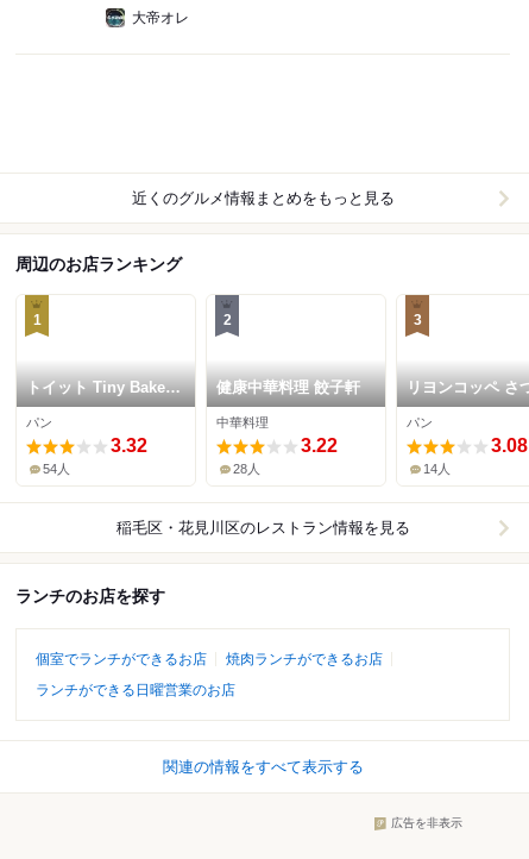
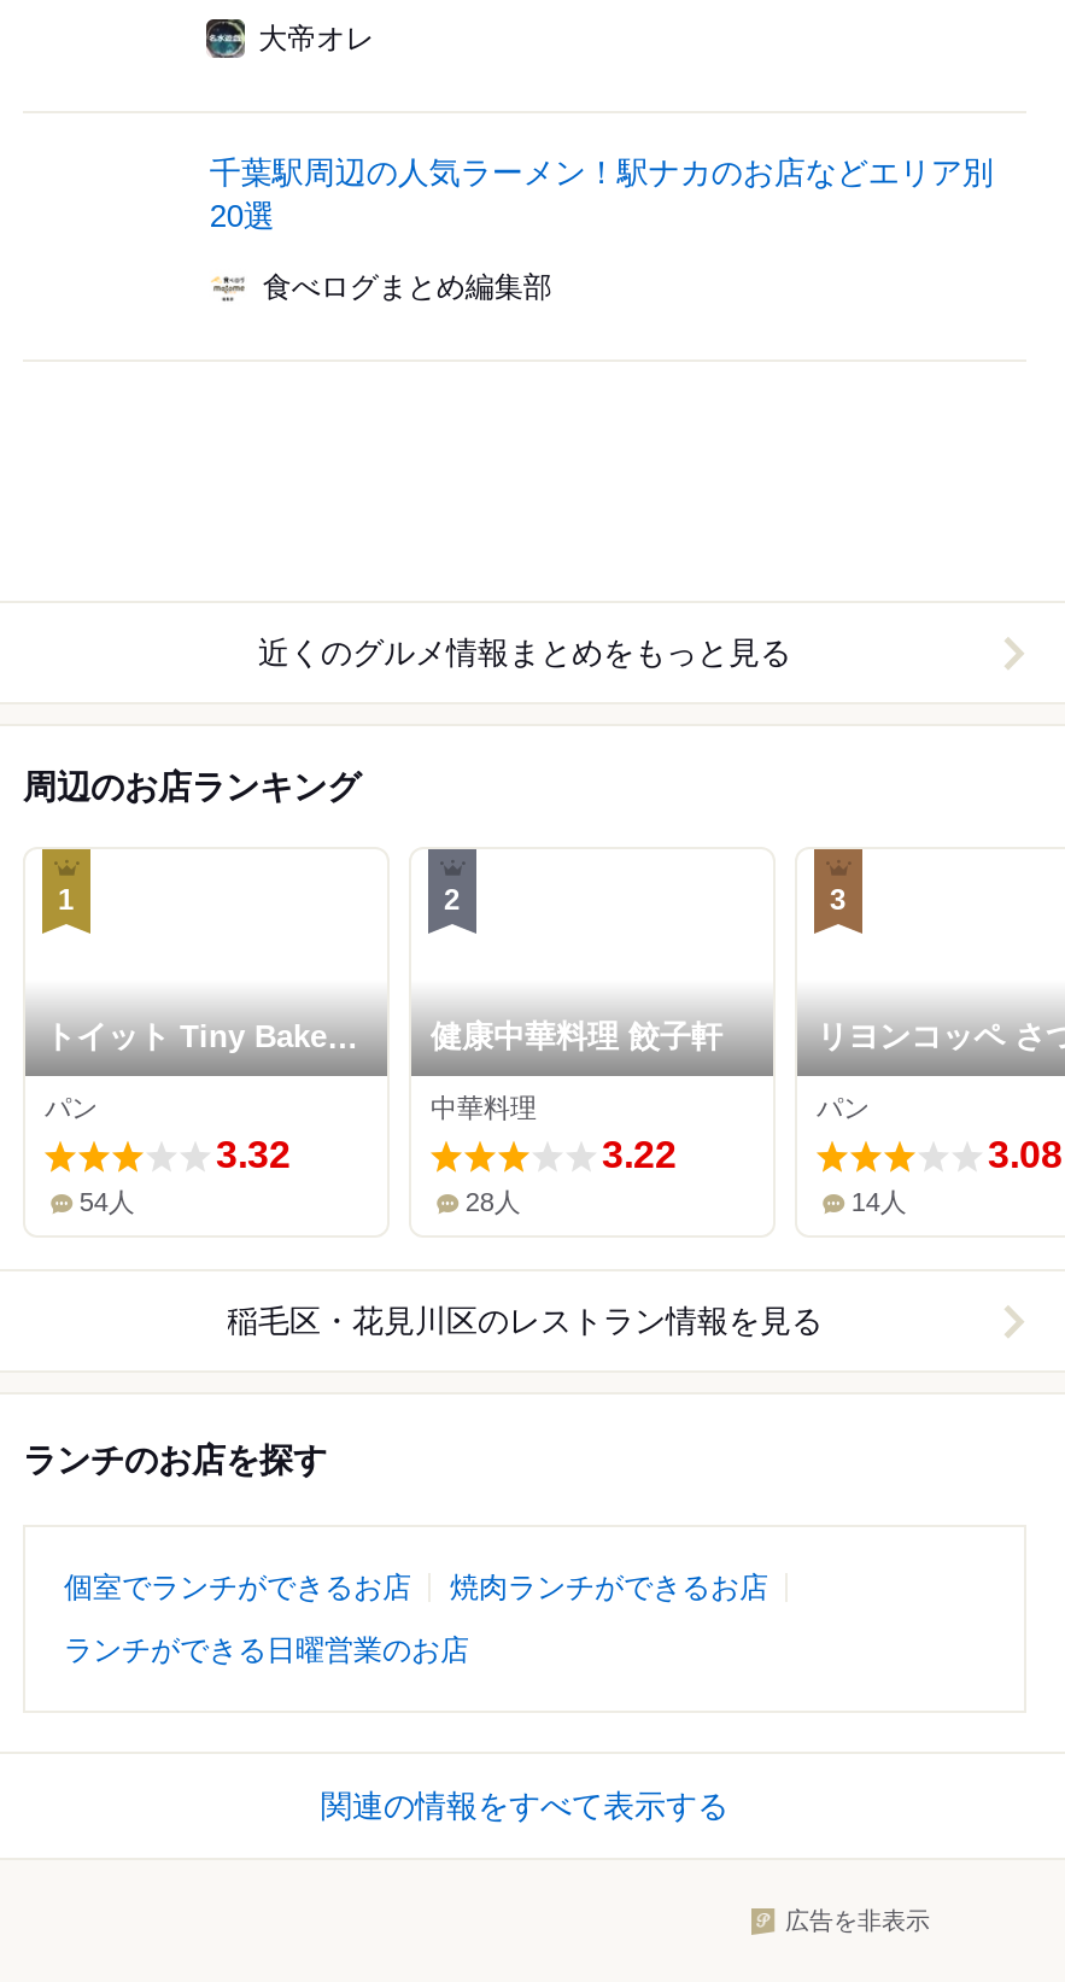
+ 千葉駅周辺の人気ラーメン！駅ナカのお店などエリア別
+ 20選
+ 食べログまとめ編集部
